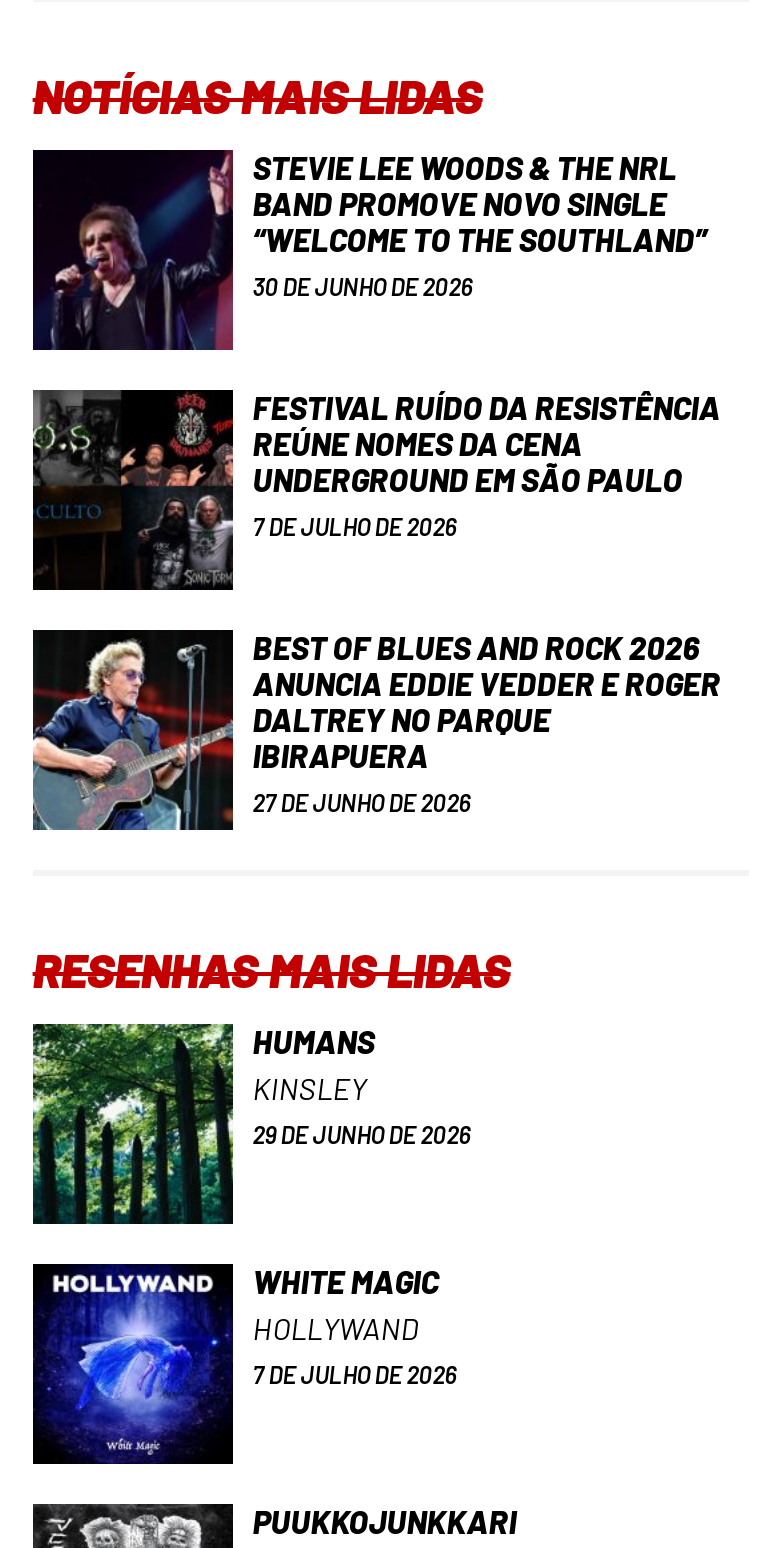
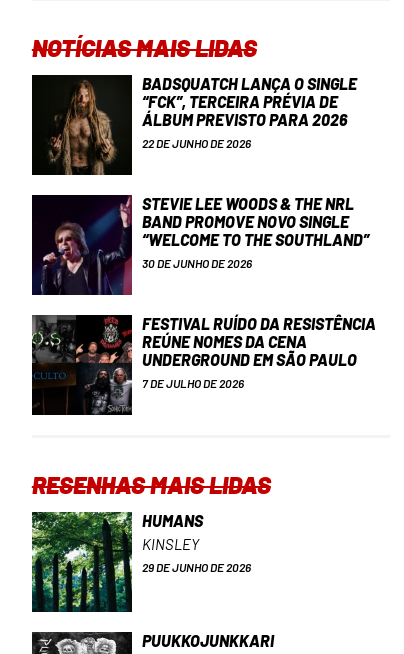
+ [image]
+ BADSQUATCH LANÇA O SINGLE
+ “FCK”, TERCEIRA PRÉVIA DE
+ ÁLBUM PREVISTO PARA 2026
+ 22 DE JUNHO DE 2026

moved down: [image] | STEVIE LEE WOODS & THE NRL | BAND PROMOVE NOVO SINGLE | ... | UNDERGROUND EM SÃO PAULO | 7 DE JULHO DE 2026

- [image]
- BEST OF BLUES AND ROCK 2026
- ANUNCIA EDDIE VEDDER E ROGER
- DALTREY NO PARQUE
- IBIRAPUERA
- 27 DE JUNHO DE 2026

- [image]
- WHITE MAGIC
- HOLLYWAND
- 7 DE JULHO DE 2026
